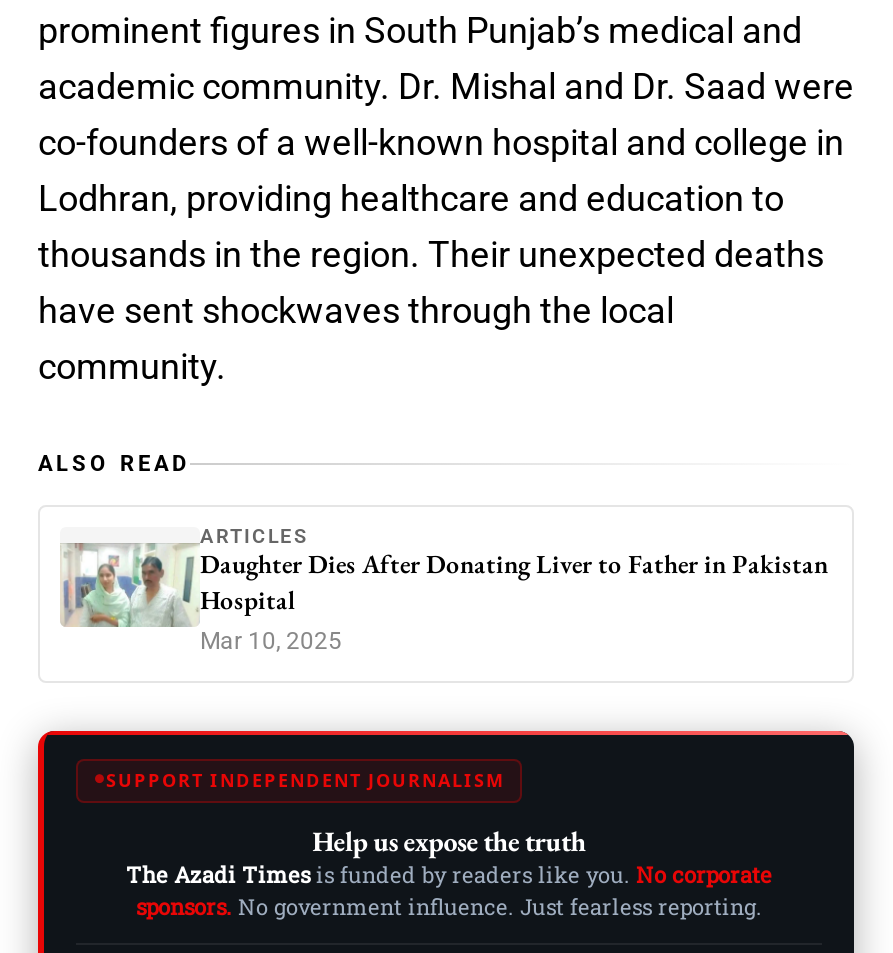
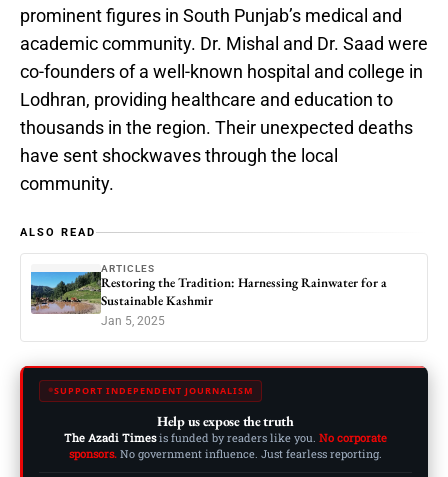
- [image]
- Daughter Dies After Donating Liver to Father in Pakistan
- Hospital
- Mar 10, 2025
+ [image]
+ Restoring the Tradition: Harnessing Rainwater for a
+ Sustainable Kashmir
+ Jan 5, 2025
